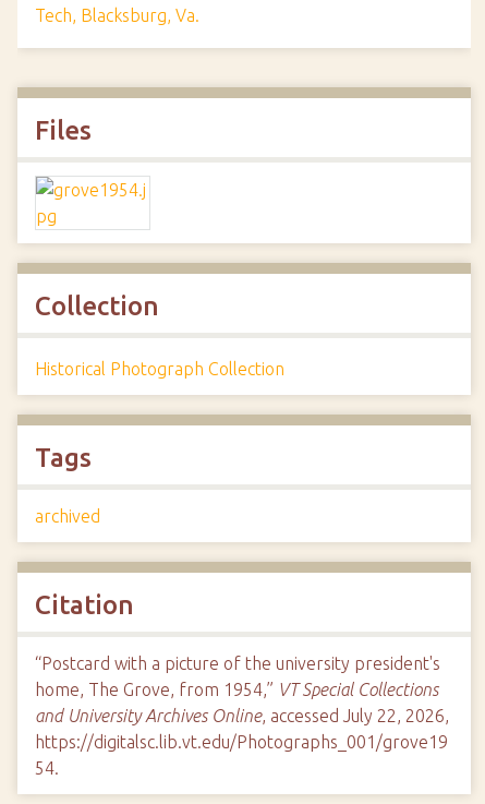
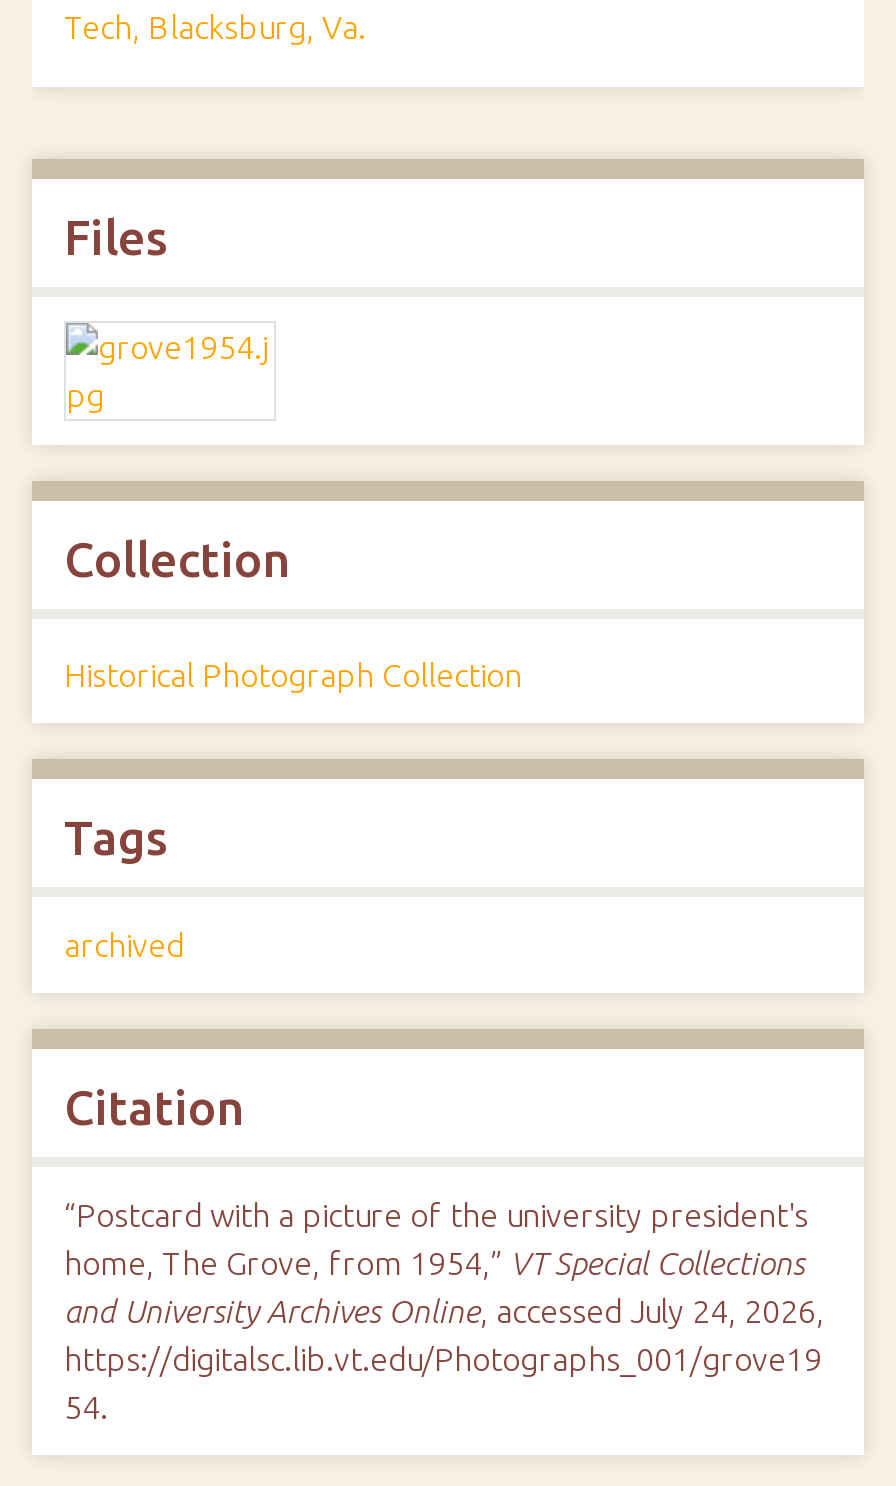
- and University Archives Online, accessed July 22, 2026,
+ and University Archives Online, accessed July 24, 2026,
